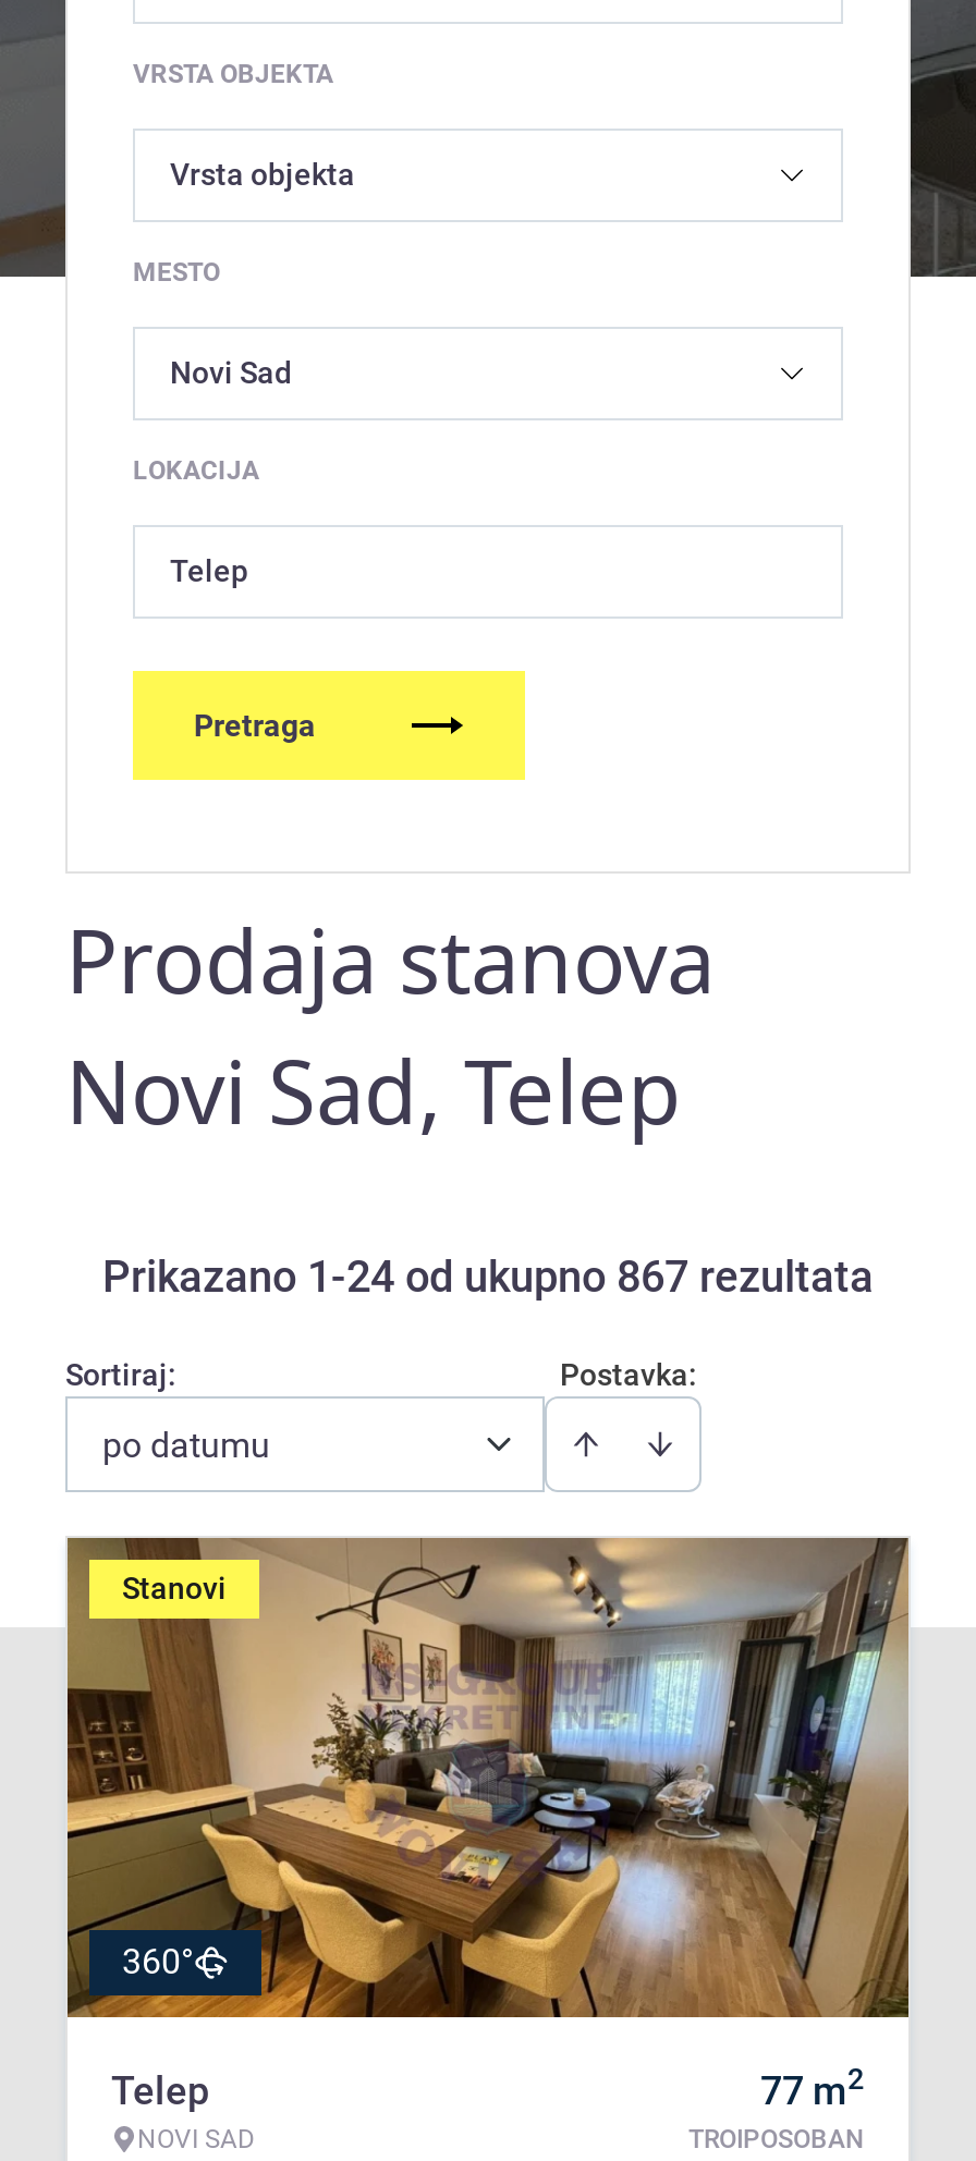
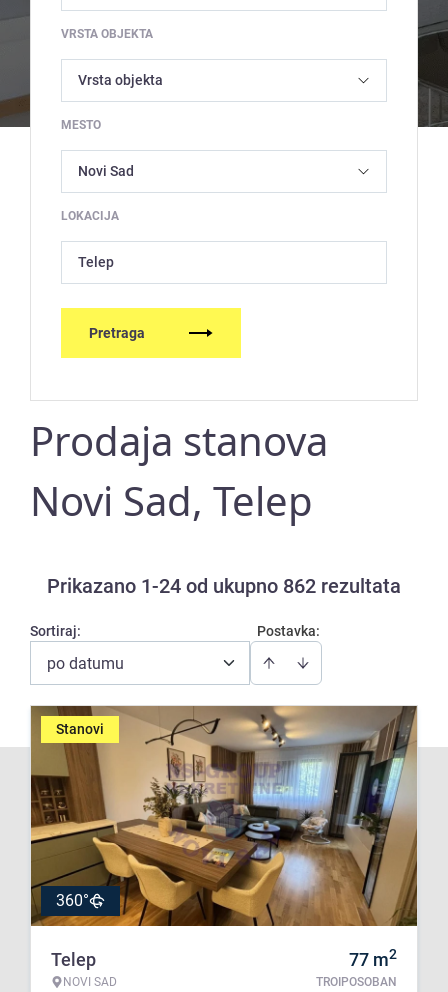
- Prikazano 1-24 od ukupno 867 rezultata
+ Prikazano 1-24 od ukupno 862 rezultata
